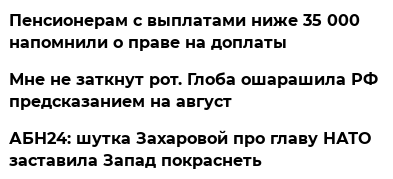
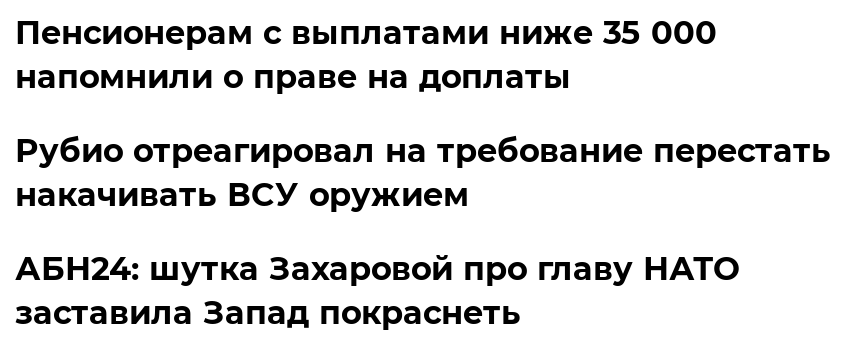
- Мне не заткнут рот. Глоба ошарашила РФ
- предсказанием на август
+ Рубио отреагировал на требование перестать
+ накачивать ВСУ оружием
